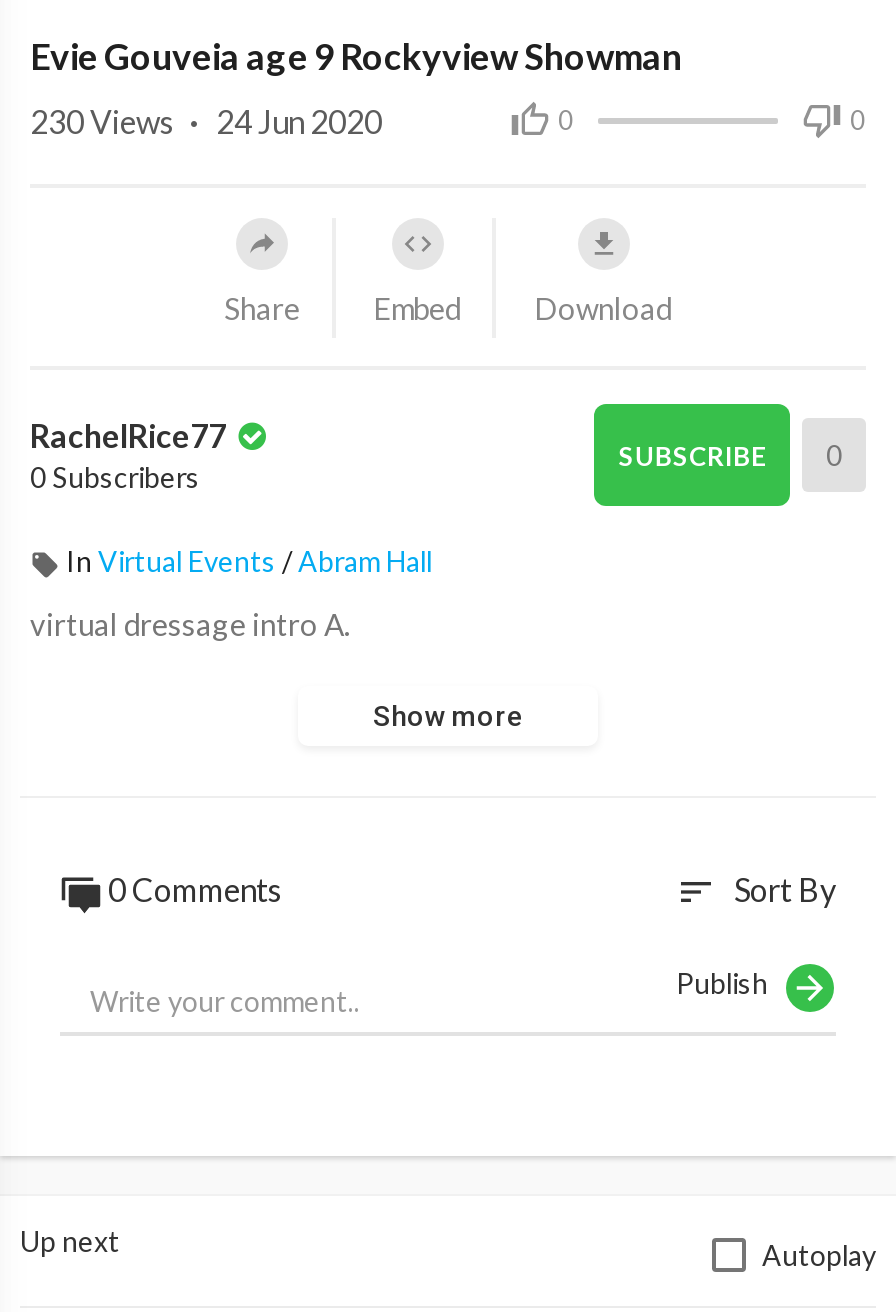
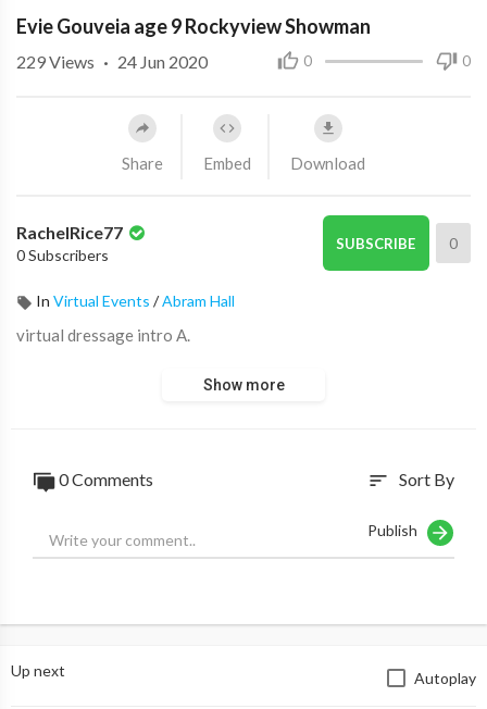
- 230Views · 24 Jun 2020
+ 229Views · 24 Jun 2020
